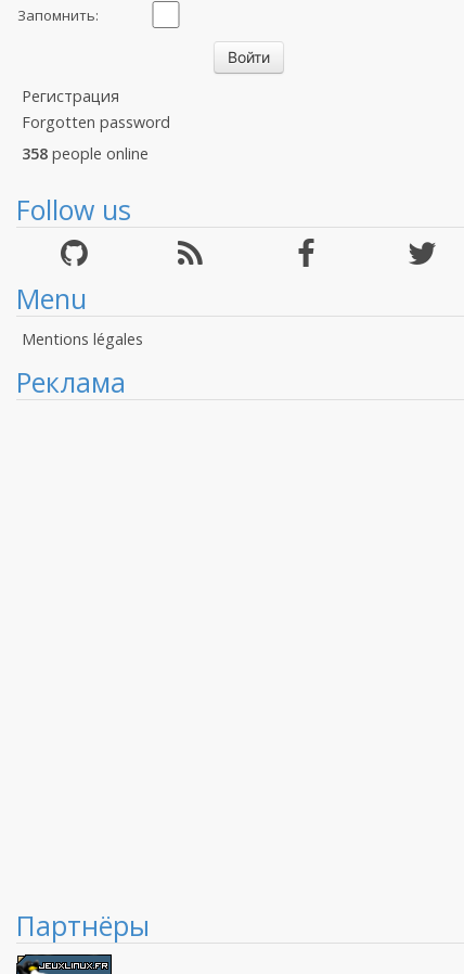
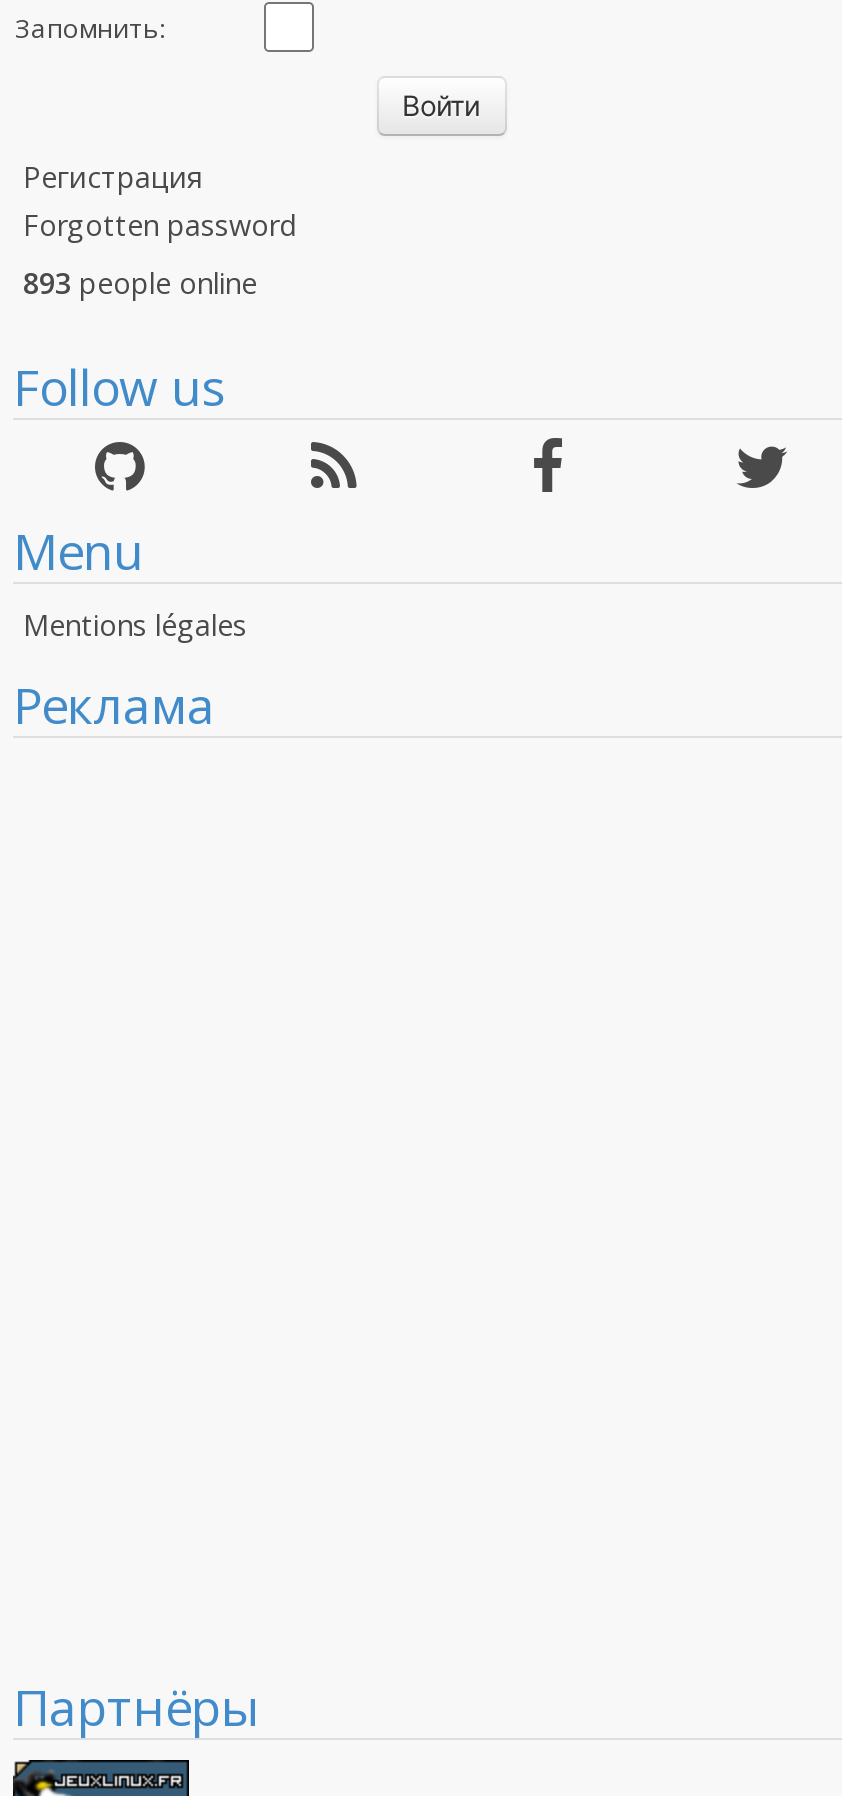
- 358 people online
+ 893 people online
